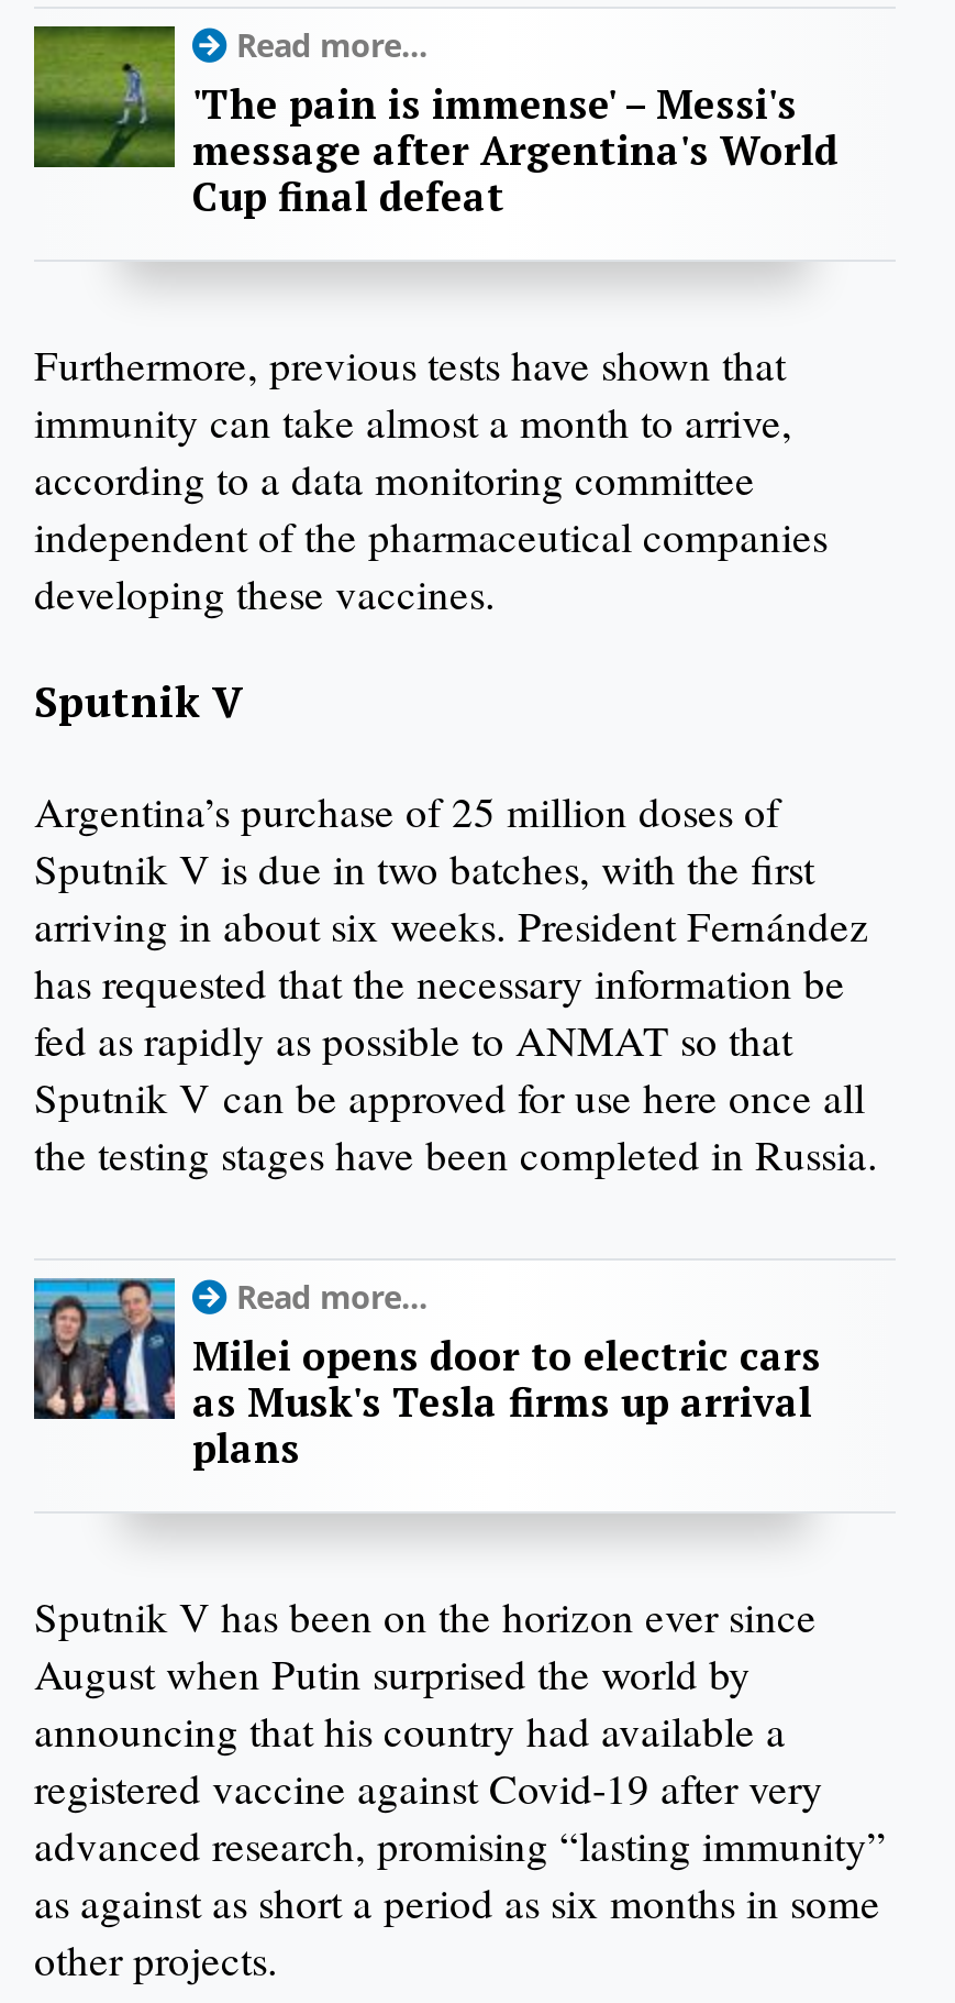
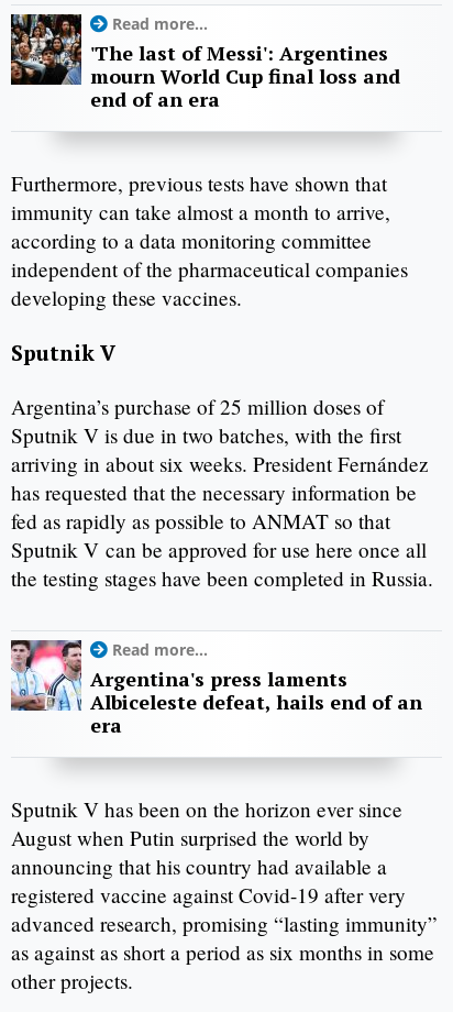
- [image]
- 'The pain is immense' – Messi's
- message after Argentina's World
- Cup final defeat
+ [image]
+ 'The last of Messi': Argentines
+ mourn World Cup final loss and
+ end of an era

- [image]
- Milei opens door to electric cars
- as Musk's Tesla firms up arrival
- plans
+ [image]
+ Argentina's press laments
+ Albiceleste defeat, hails end of an
+ era
